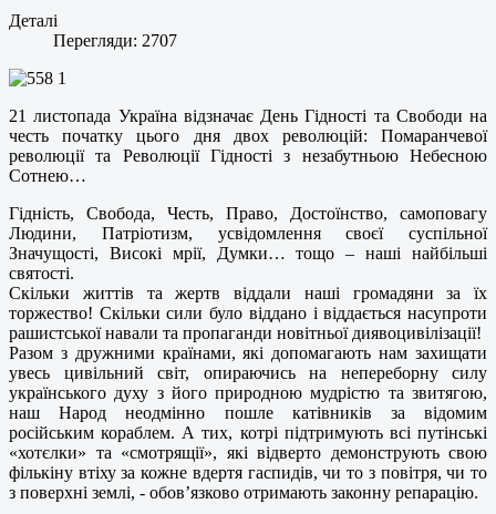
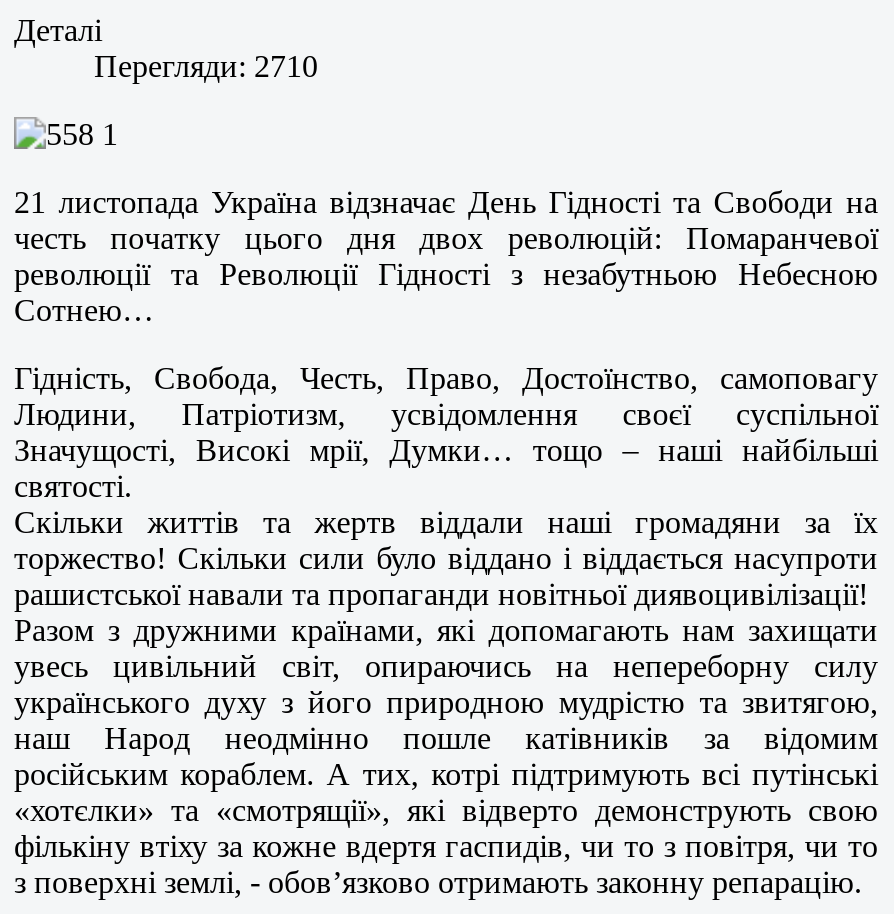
- Перегляди: 2707
+ Перегляди: 2710
